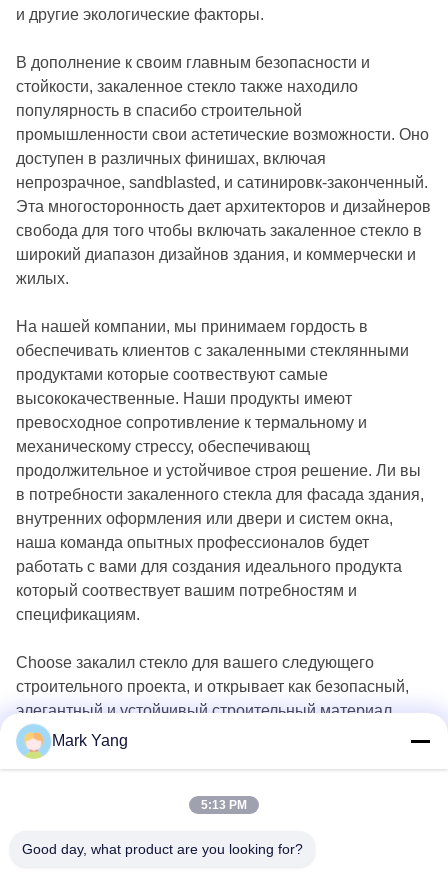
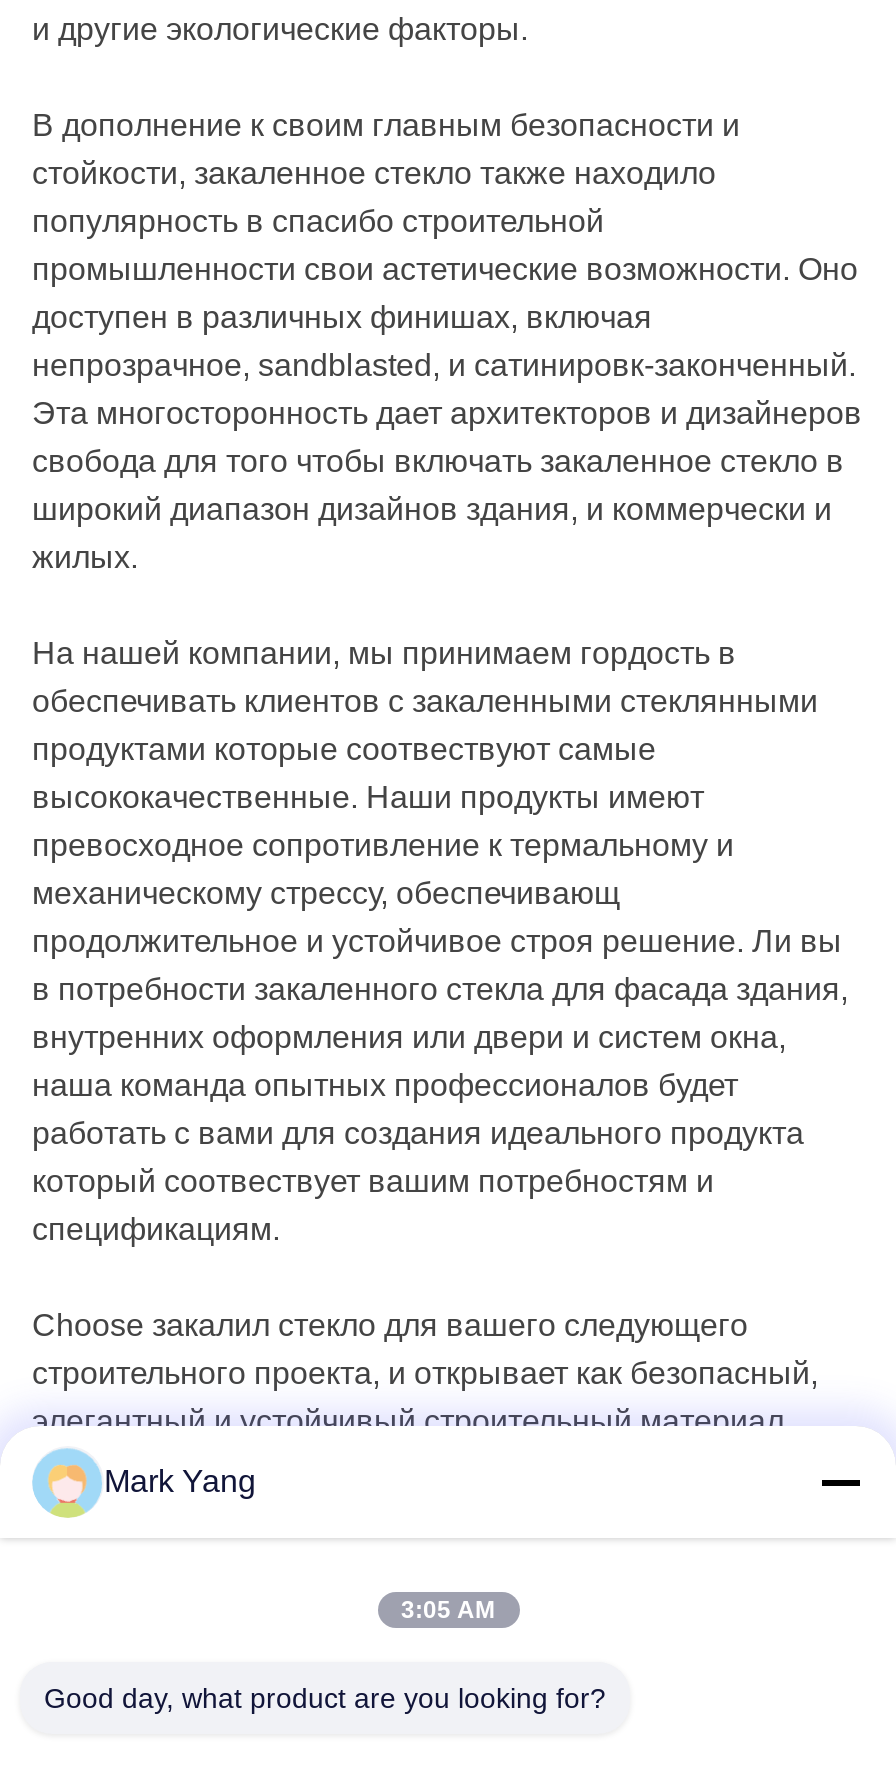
- 5:13 PM
+ 3:05 AM
